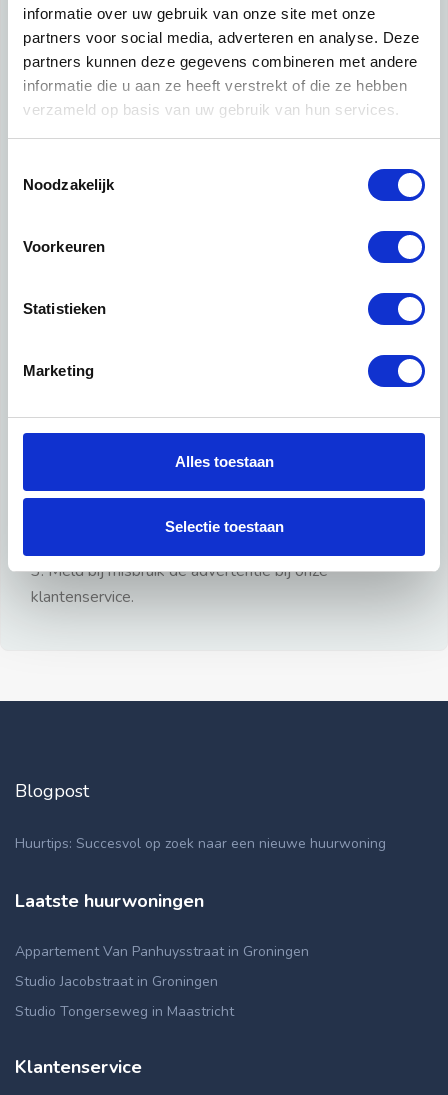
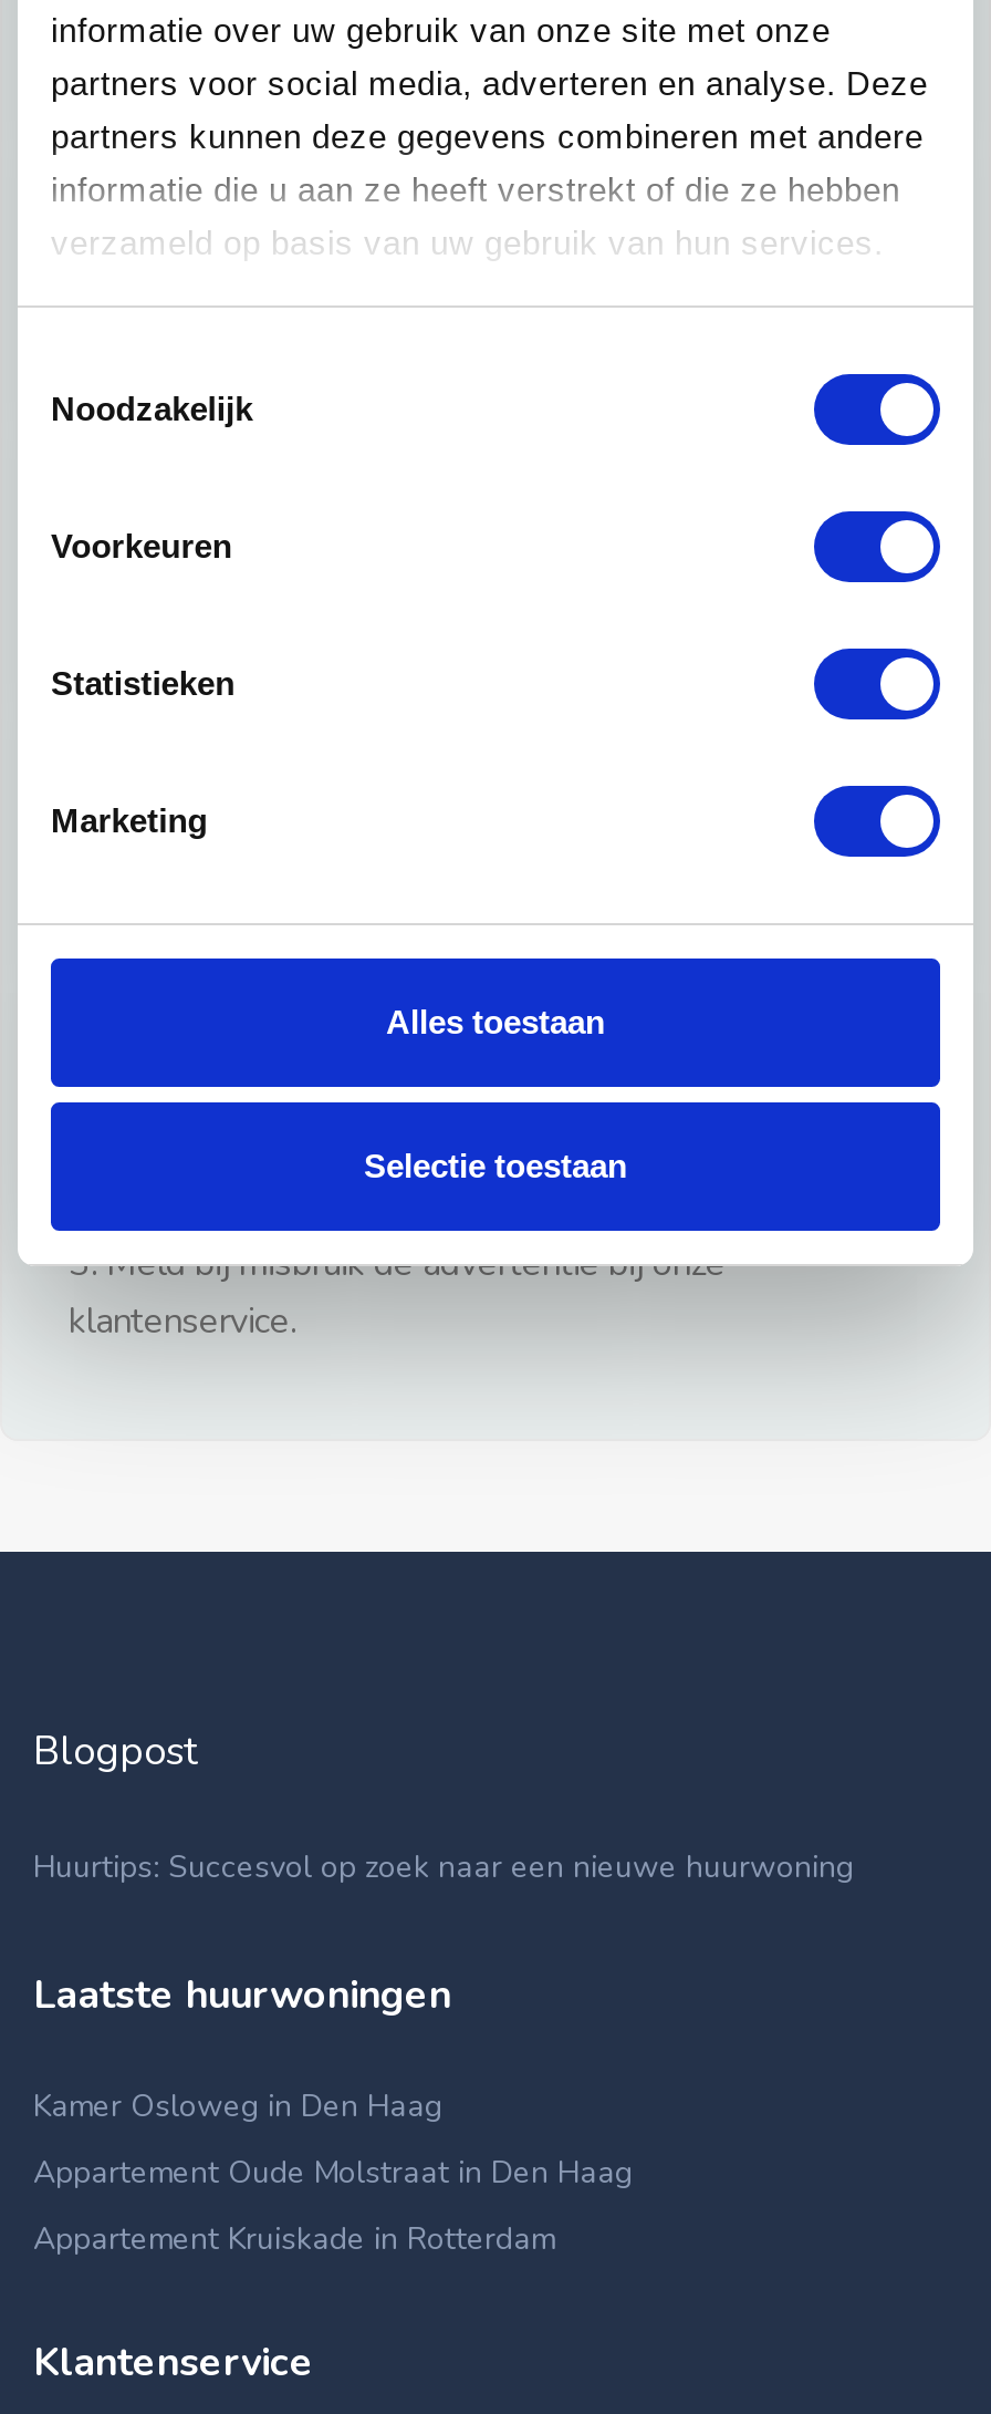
- Appartement Van Panhuysstraat in Groningen
+ Kamer Osloweg in Den Haag

- Studio Jacobstraat in Groningen
+ Appartement Oude Molstraat in Den Haag

- Studio Tongerseweg in Maastricht
+ Appartement Kruiskade in Rotterdam
